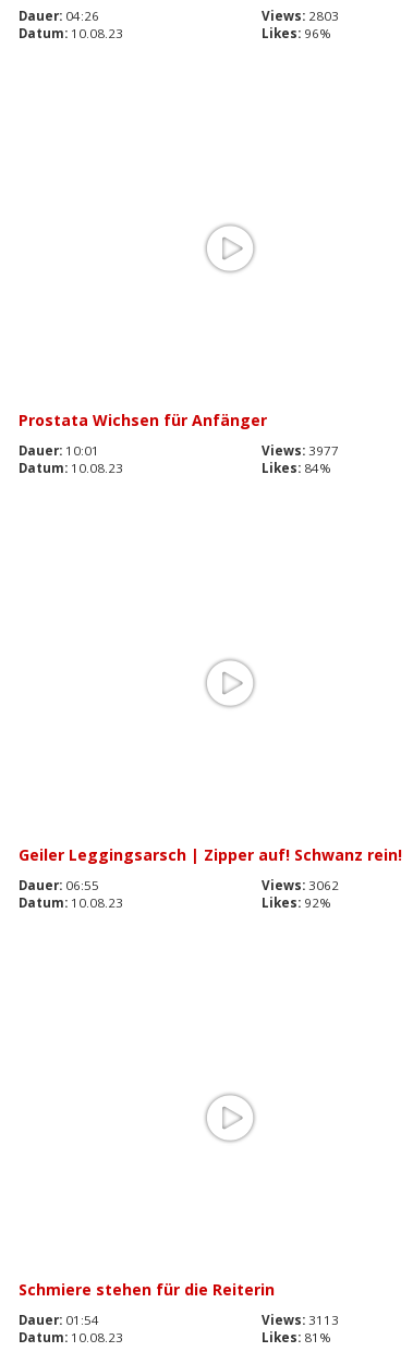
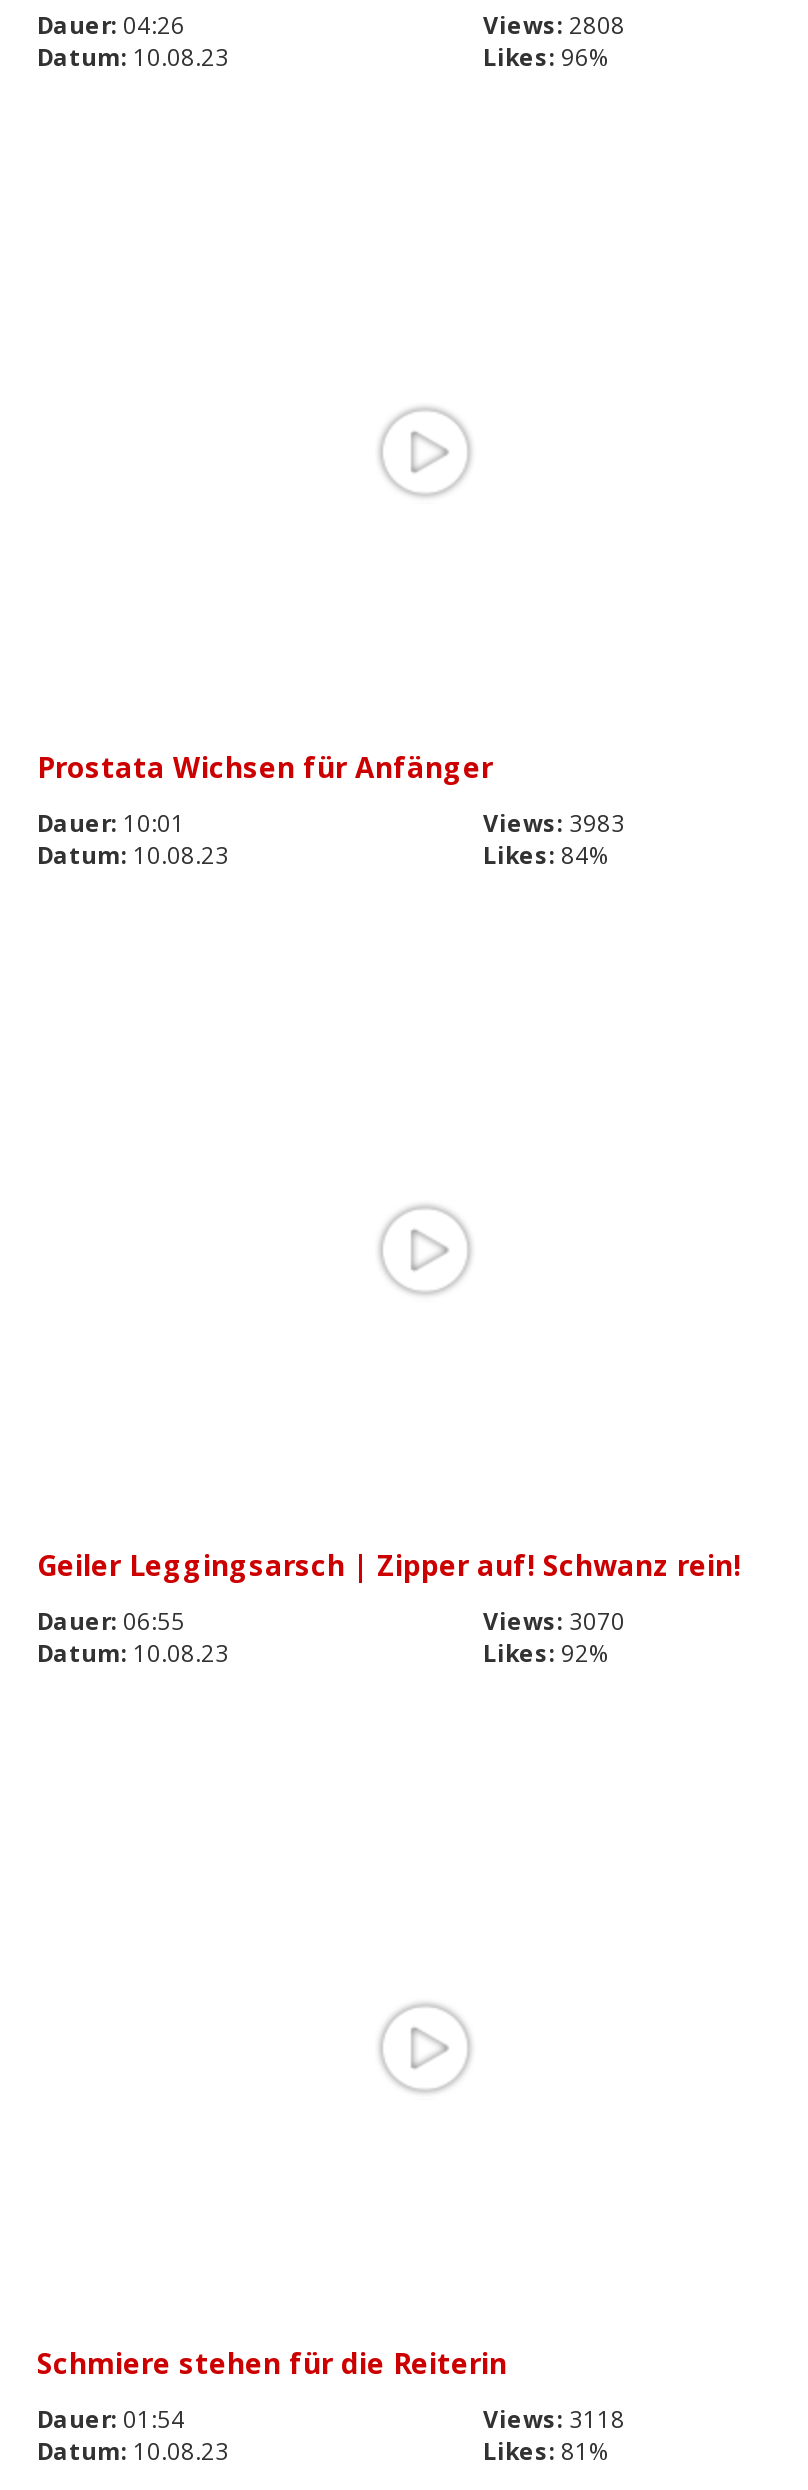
- Views: 2803
+ Views: 2808

- Views: 3977
+ Views: 3983

- Views: 3062
+ Views: 3070

- Views: 3113
+ Views: 3118
